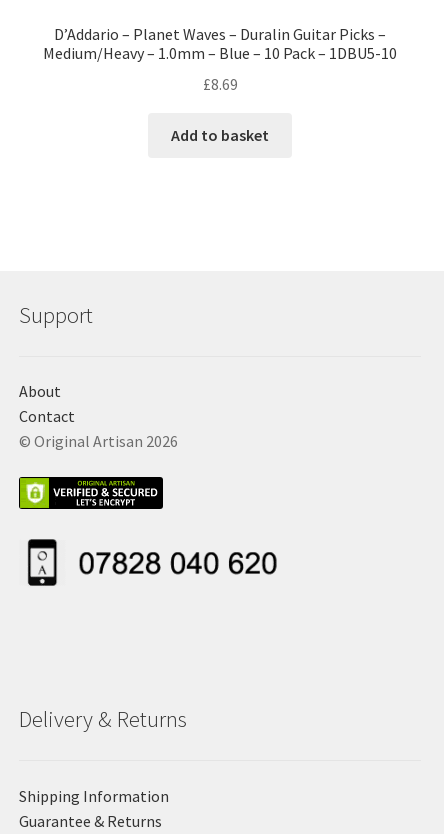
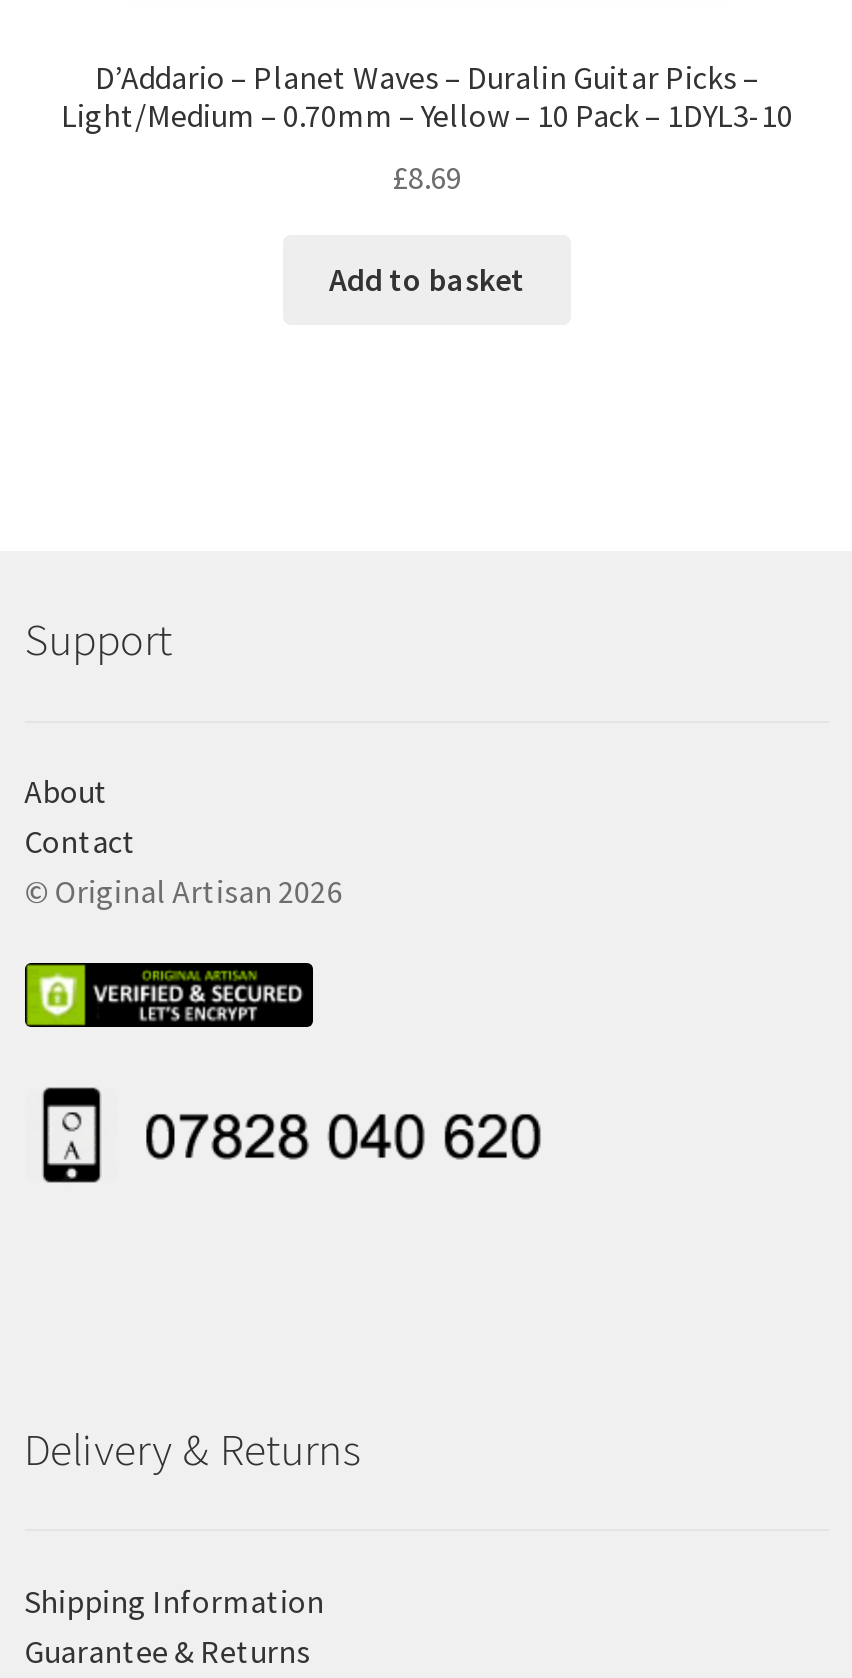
- Medium/Heavy – 1.0mm – Blue – 10 Pack – 1DBU5-10
+ Light/Medium – 0.70mm – Yellow – 10 Pack – 1DYL3-10
